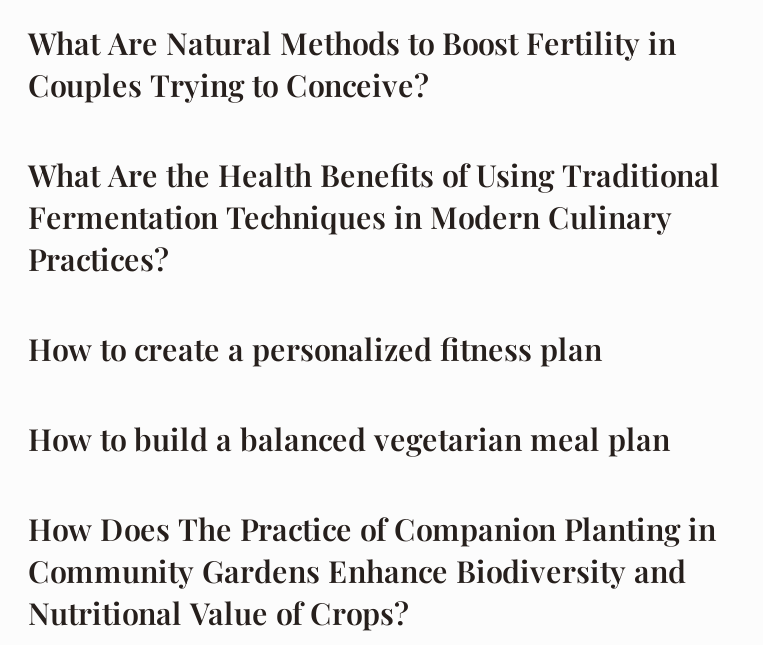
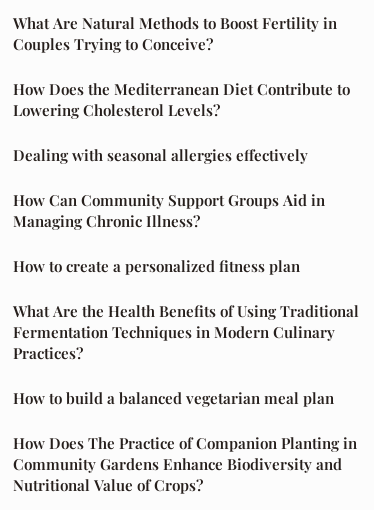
+ How Does the Mediterranean Diet Contribute to
+ Lowering Cholesterol Levels?
+ Dealing with seasonal allergies effectively
+ How Can Community Support Groups Aid in
+ Managing Chronic Illness?

moved down: What Are the Health Benefits of Using Traditional | Fermentation Techniques in Modern Culinary | Practices?

moved up: How to create a personalized fitness plan
